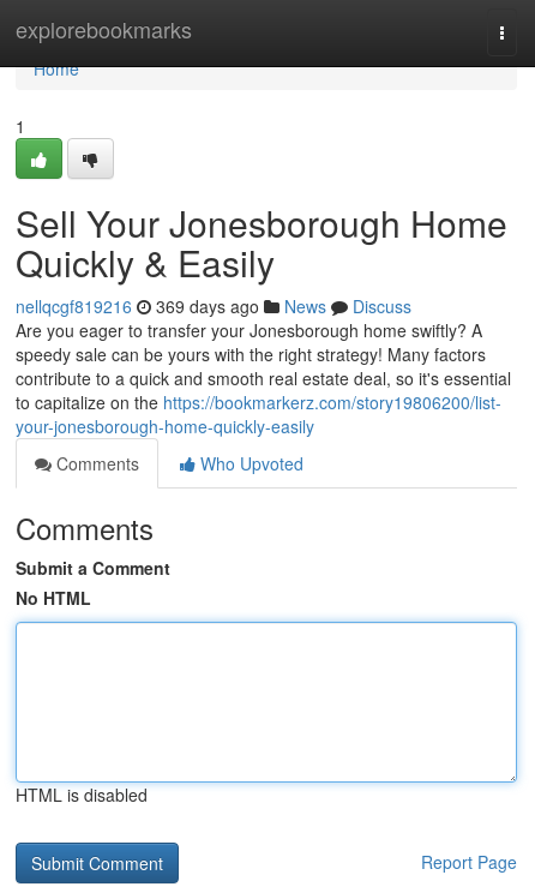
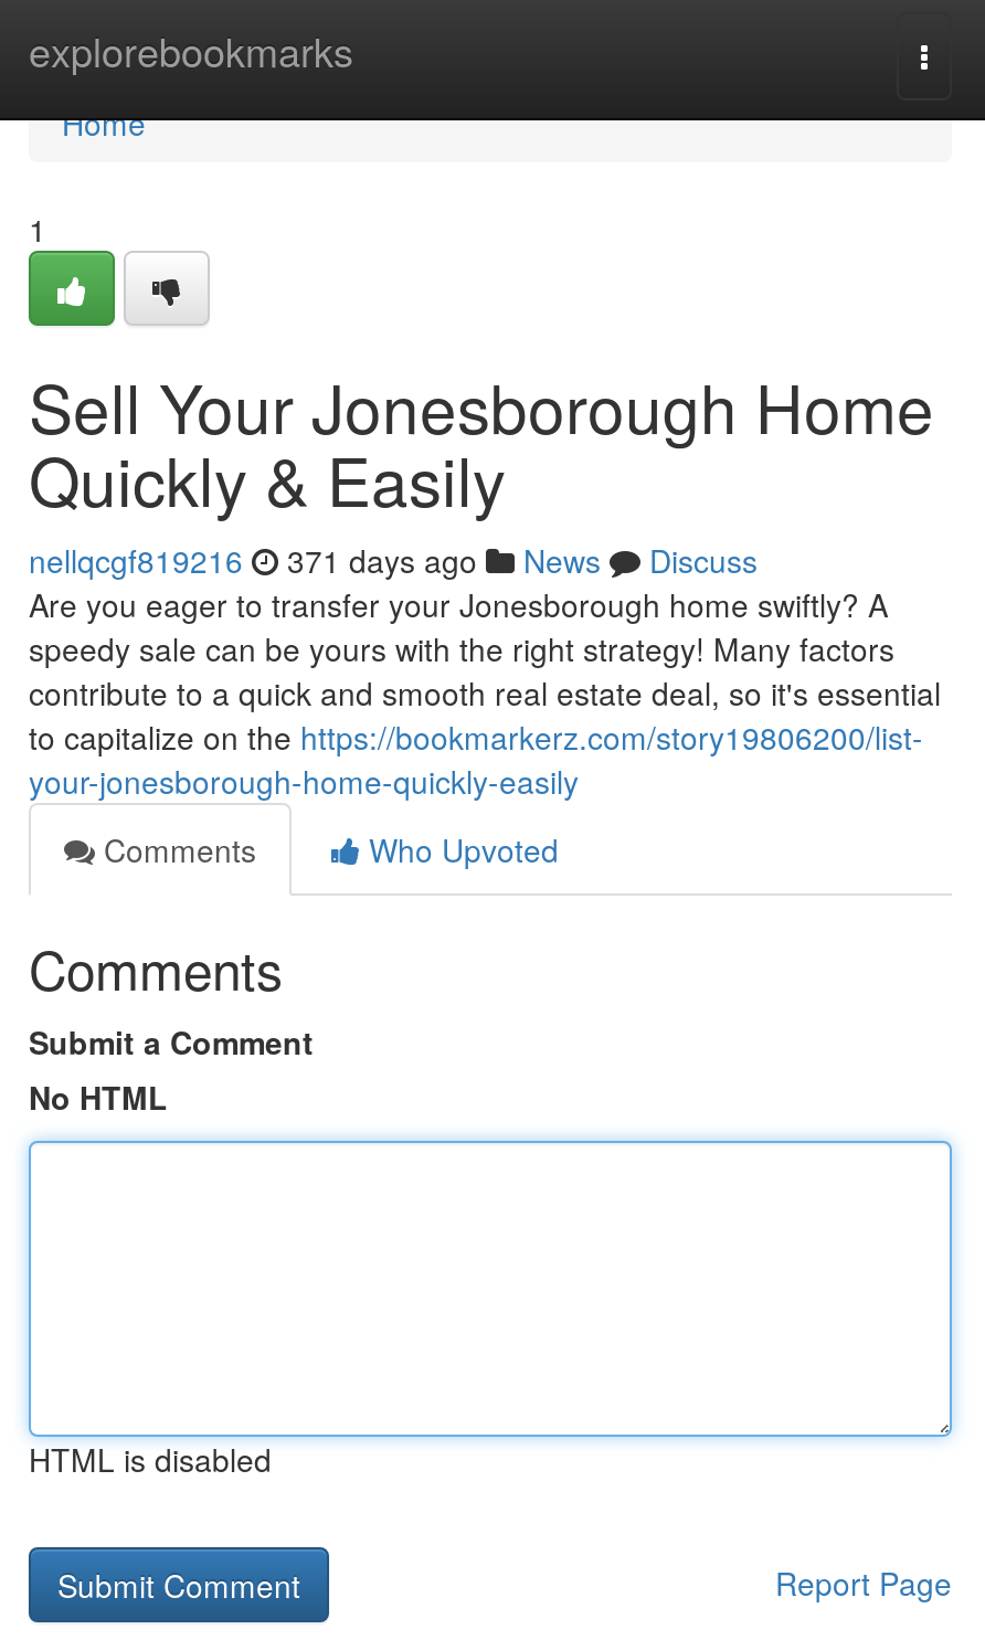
- nellqcgf819216 369 days ago News Discuss
+ nellqcgf819216 371 days ago News Discuss
